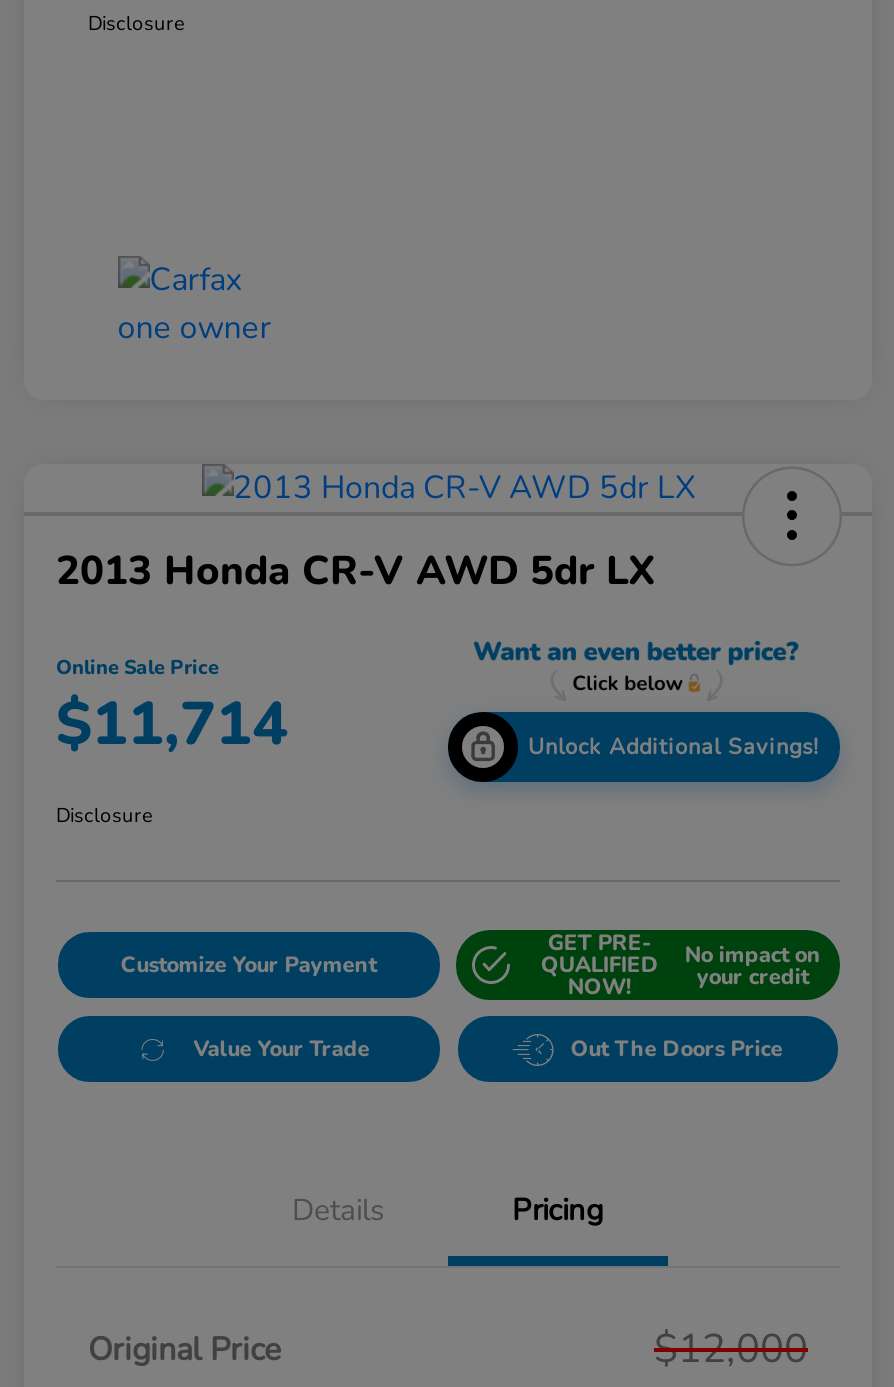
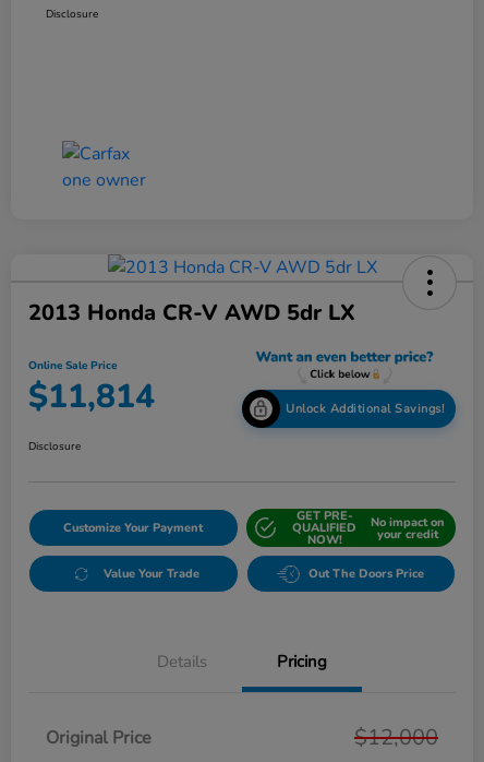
- $11,714
+ $11,814
